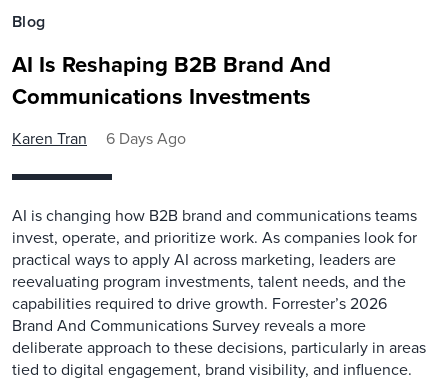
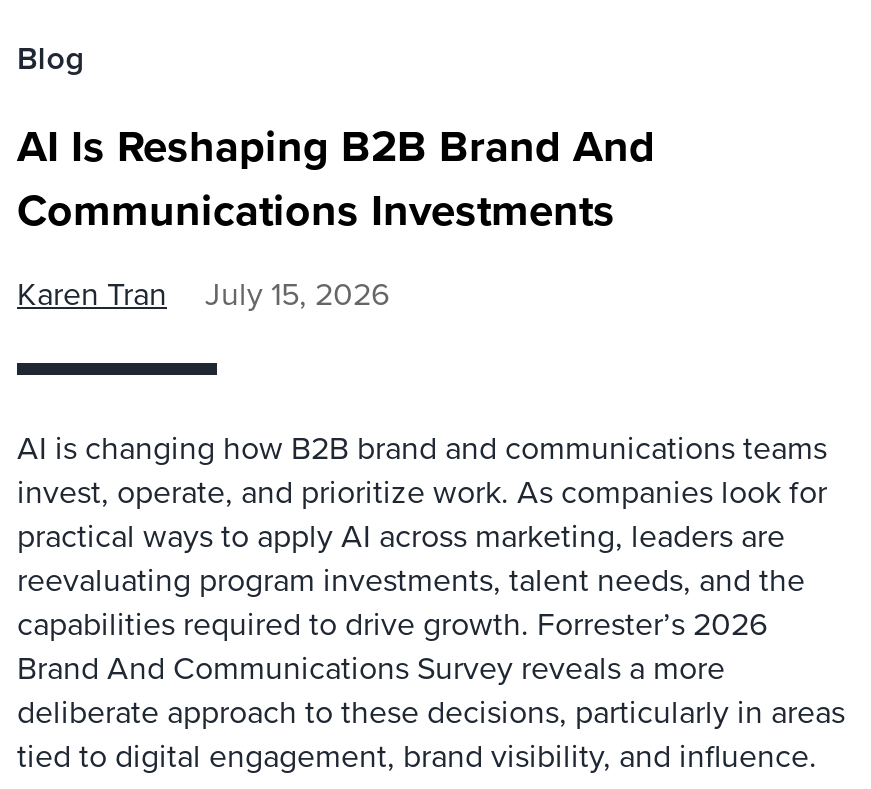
- Karen Tran 6 Days Ago
+ Karen Tran July 15, 2026
